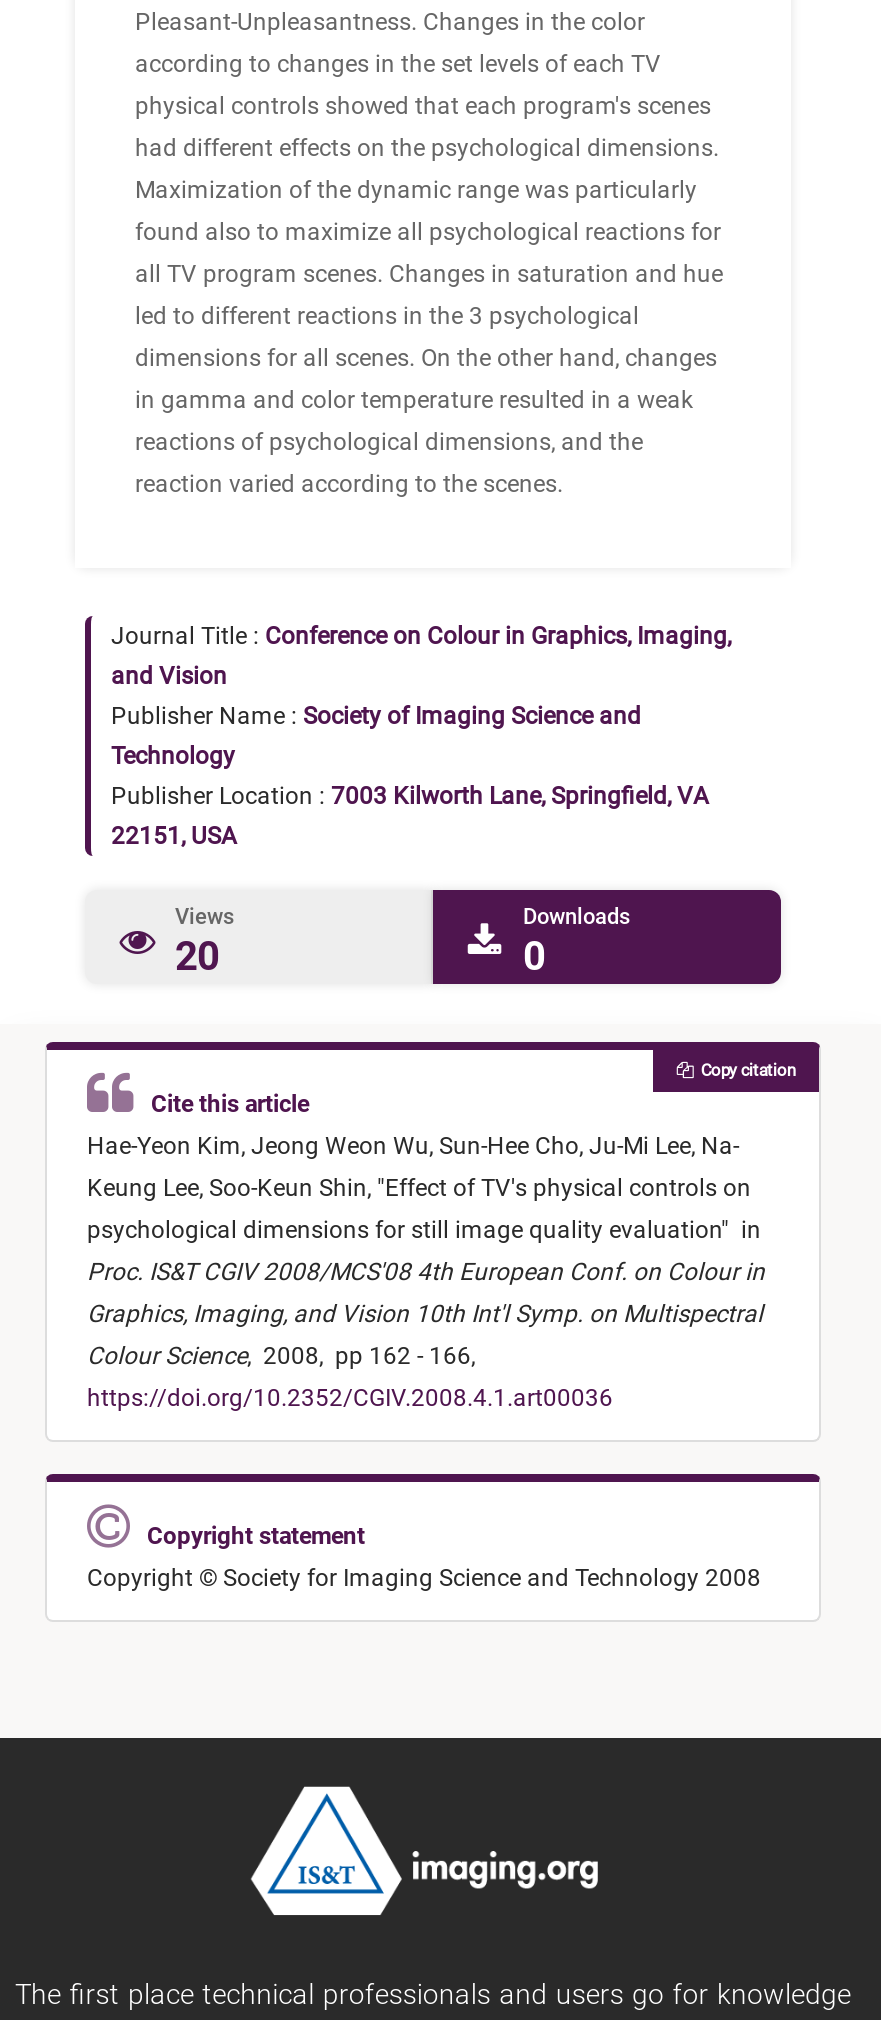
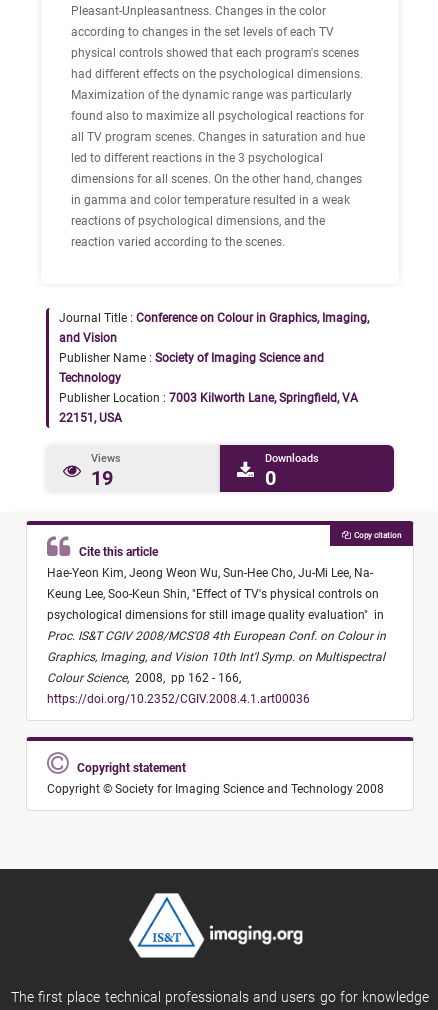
- 20
+ 19
